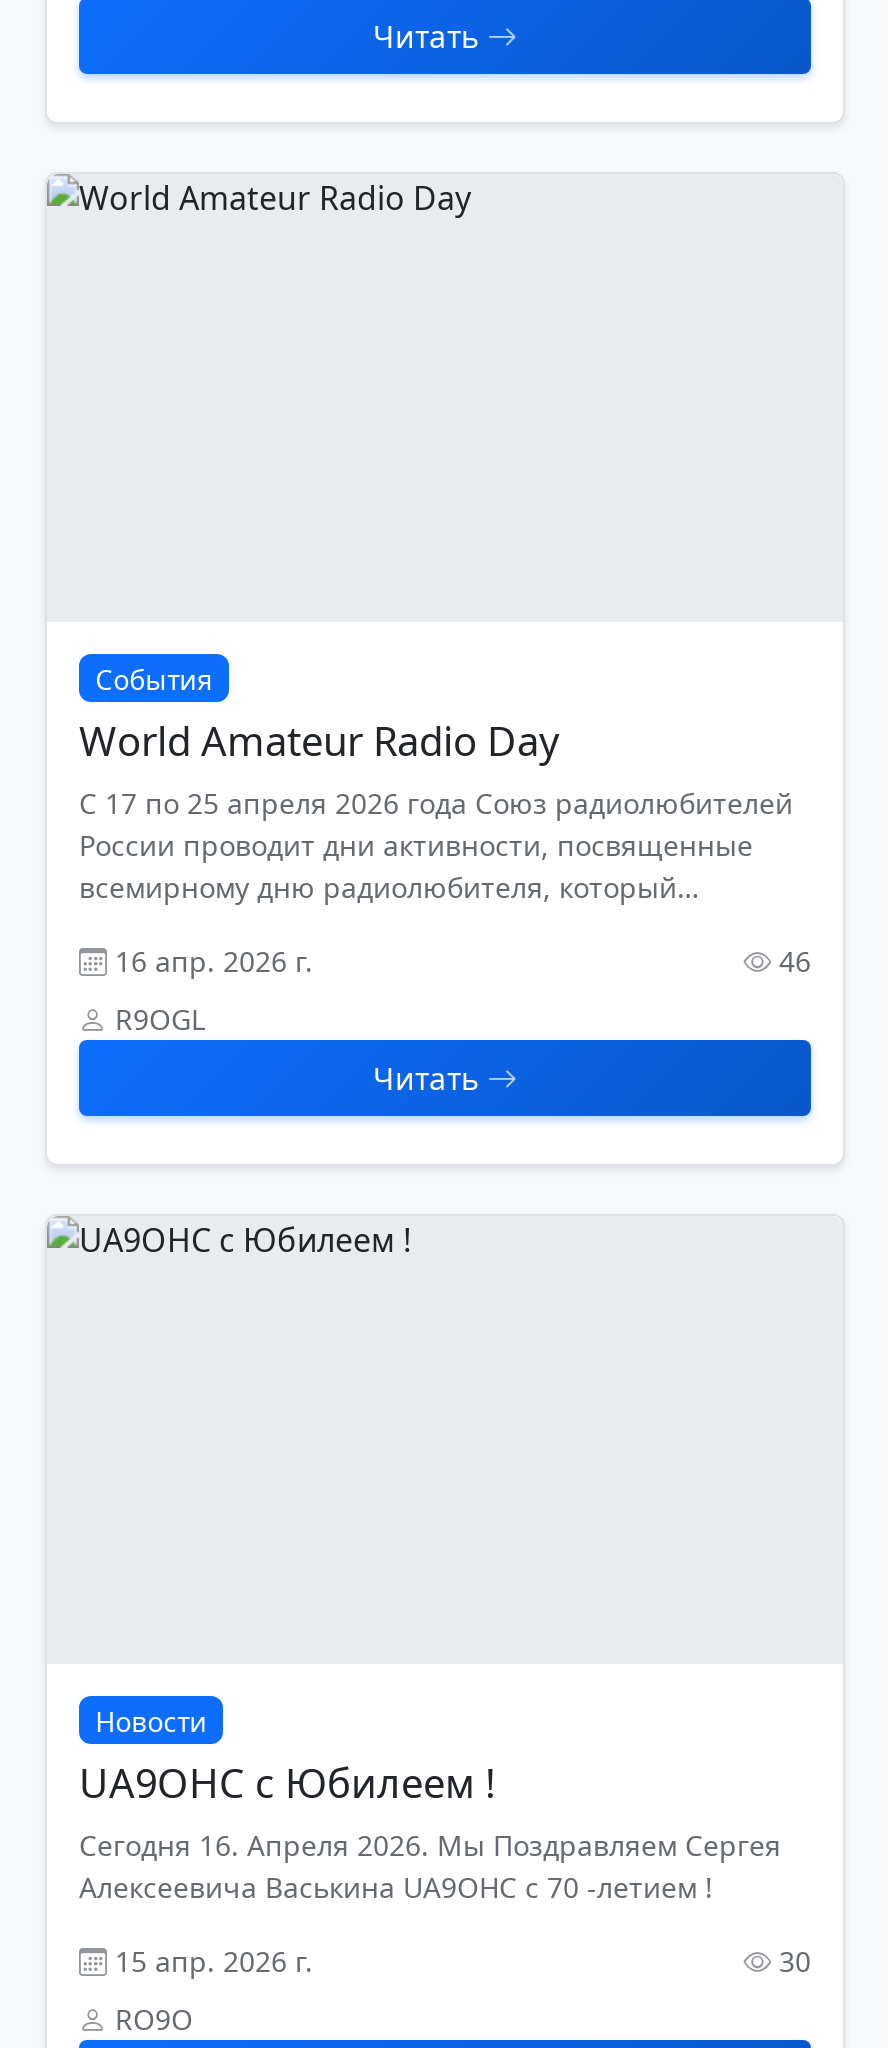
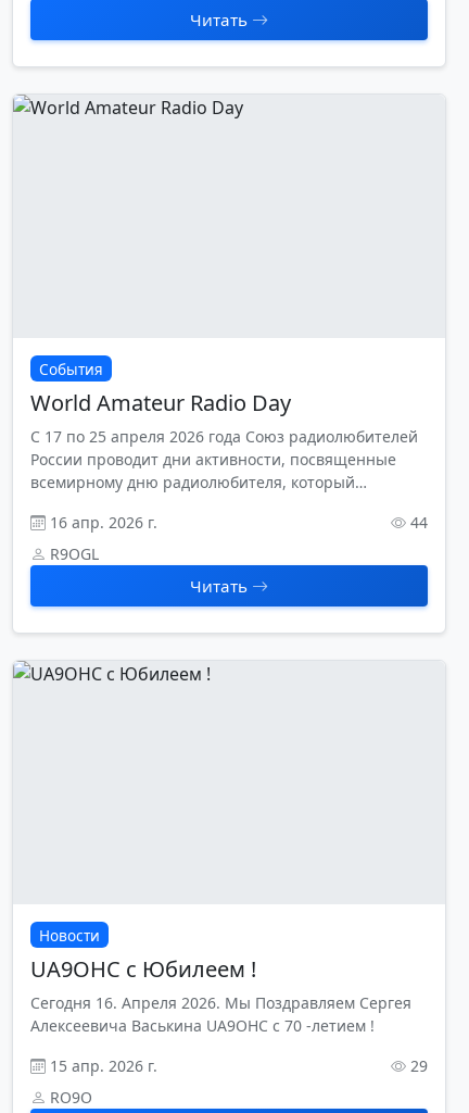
- 46
+ 44

- 30
+ 29
